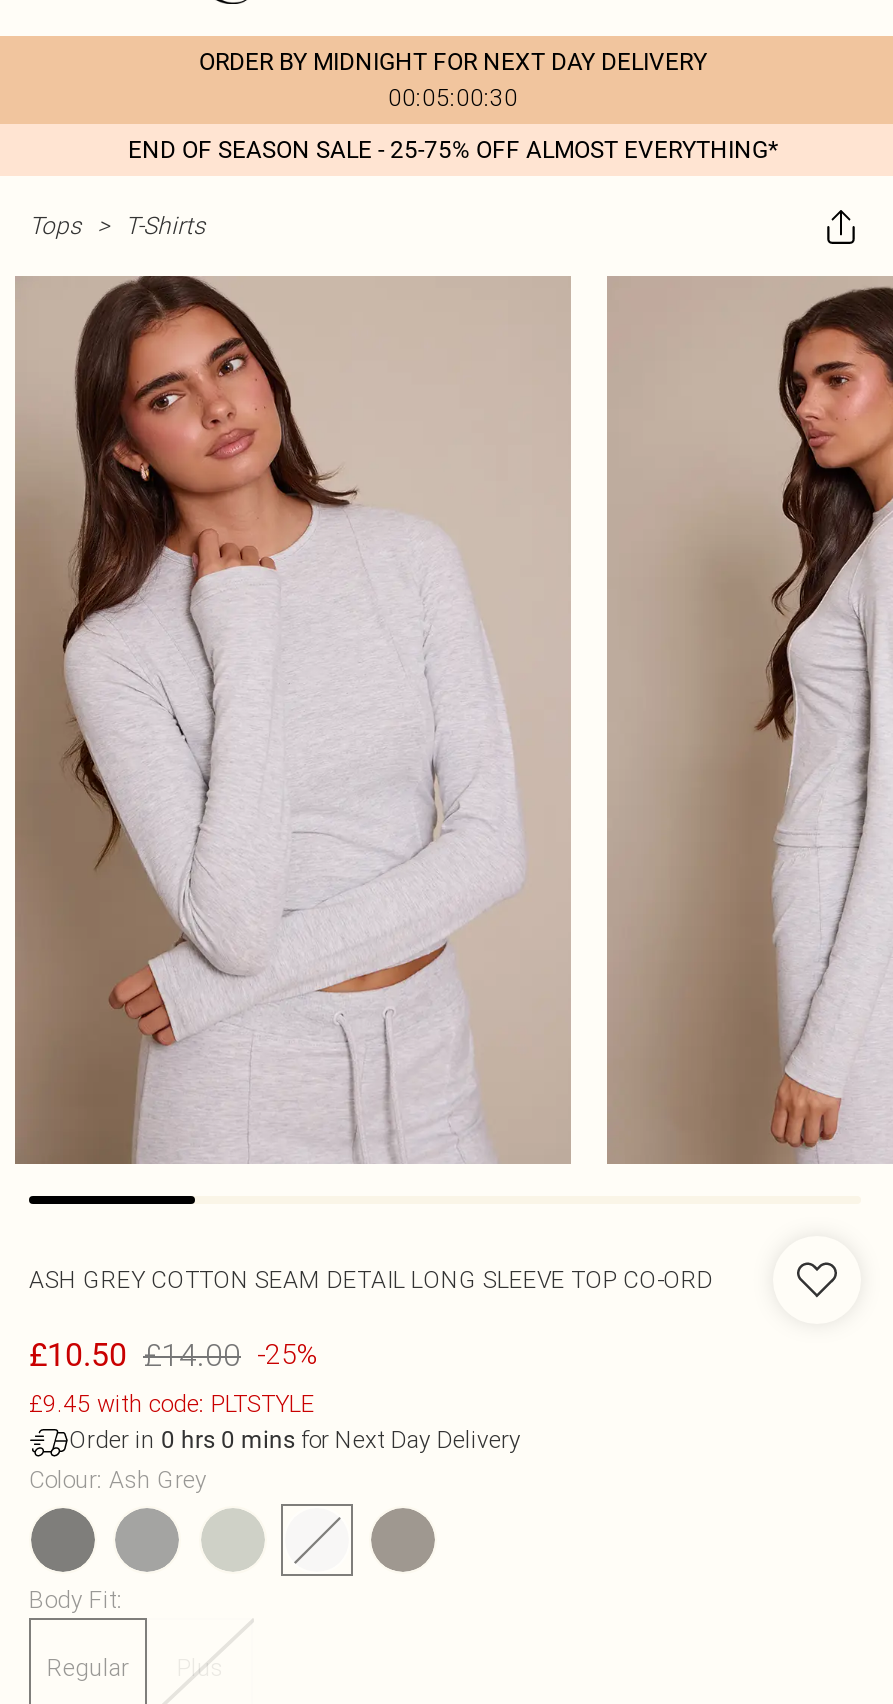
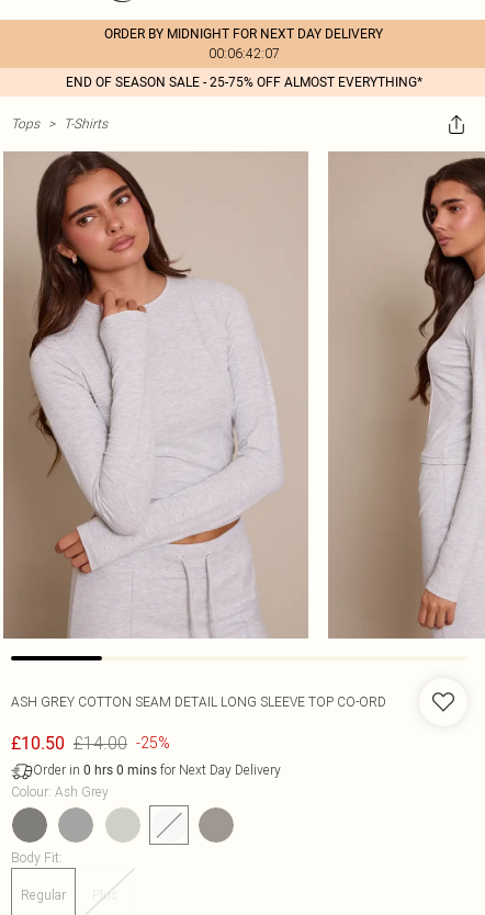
- 00:05:00:30
+ 00:06:42:07

- £9.45 with code: PLTSTYLE
